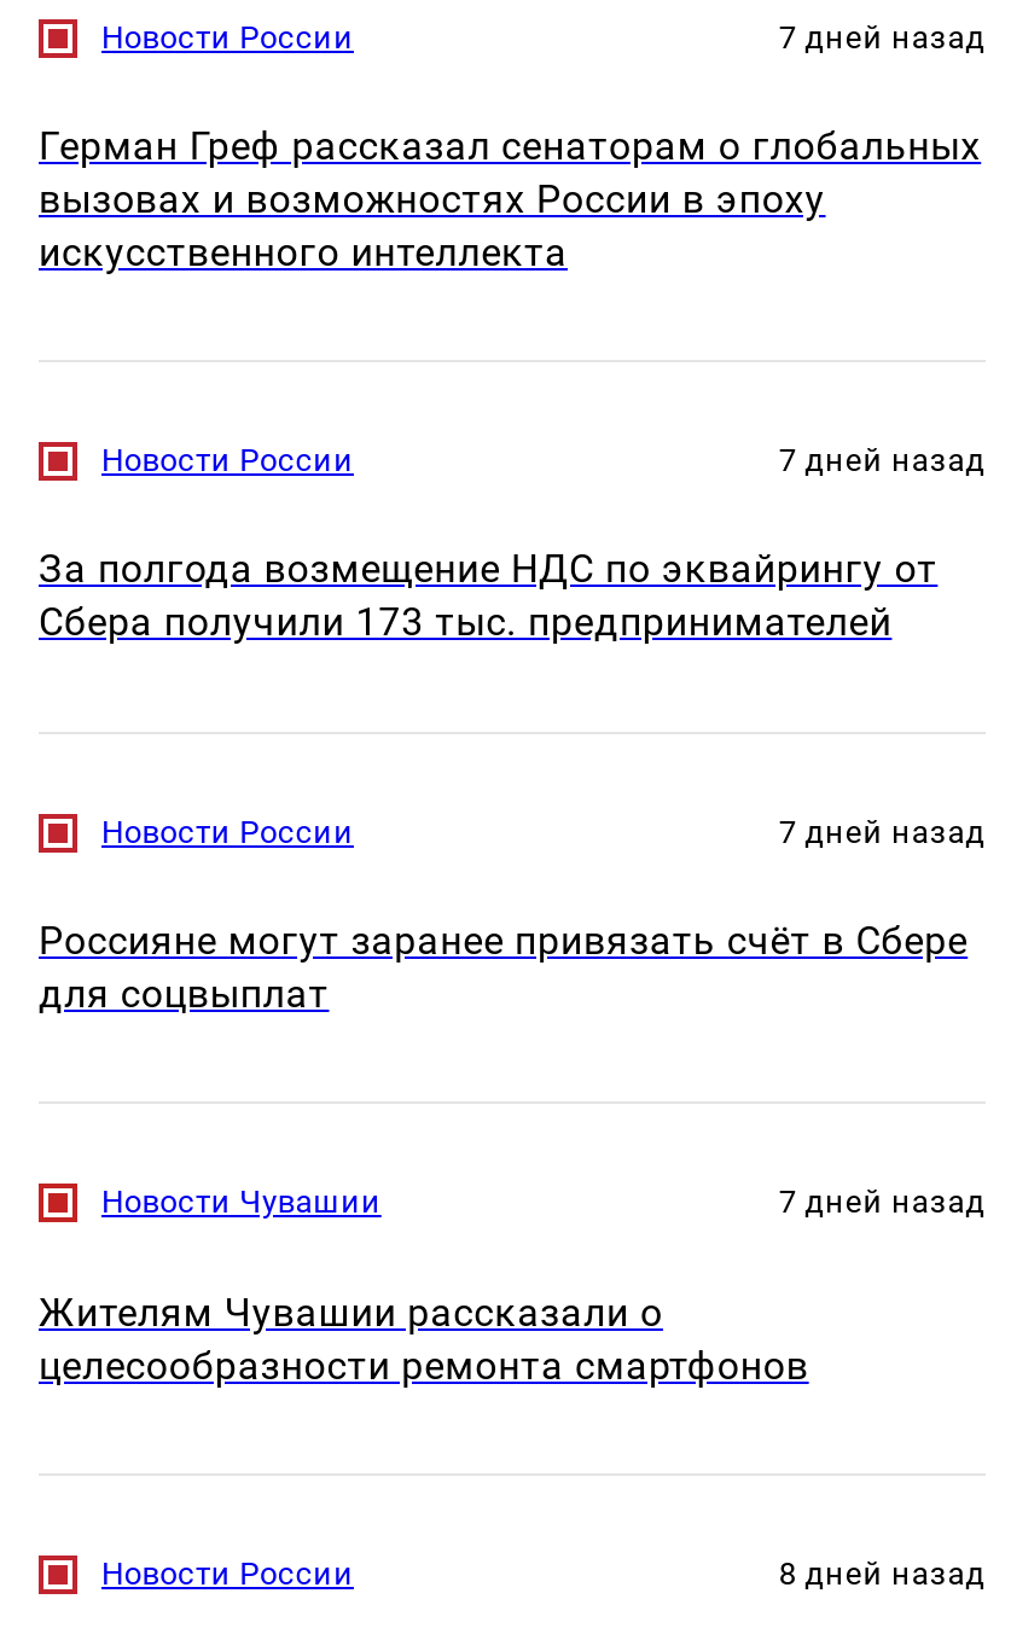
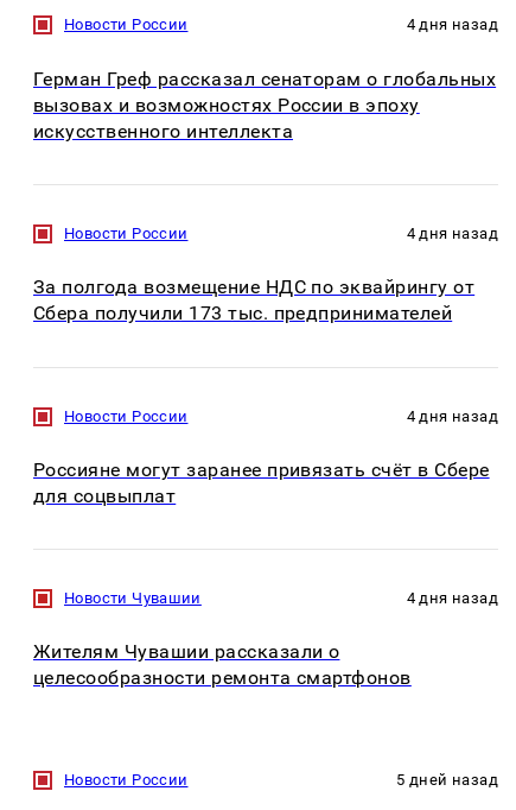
- 7 дней назад
+ 4 дня назад

- 7 дней назад
+ 4 дня назад

- 7 дней назад
+ 4 дня назад

- 7 дней назад
+ 4 дня назад

- 8 дней назад
+ 5 дней назад
